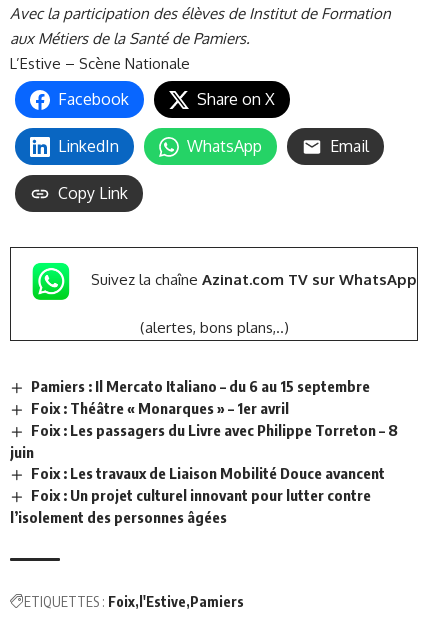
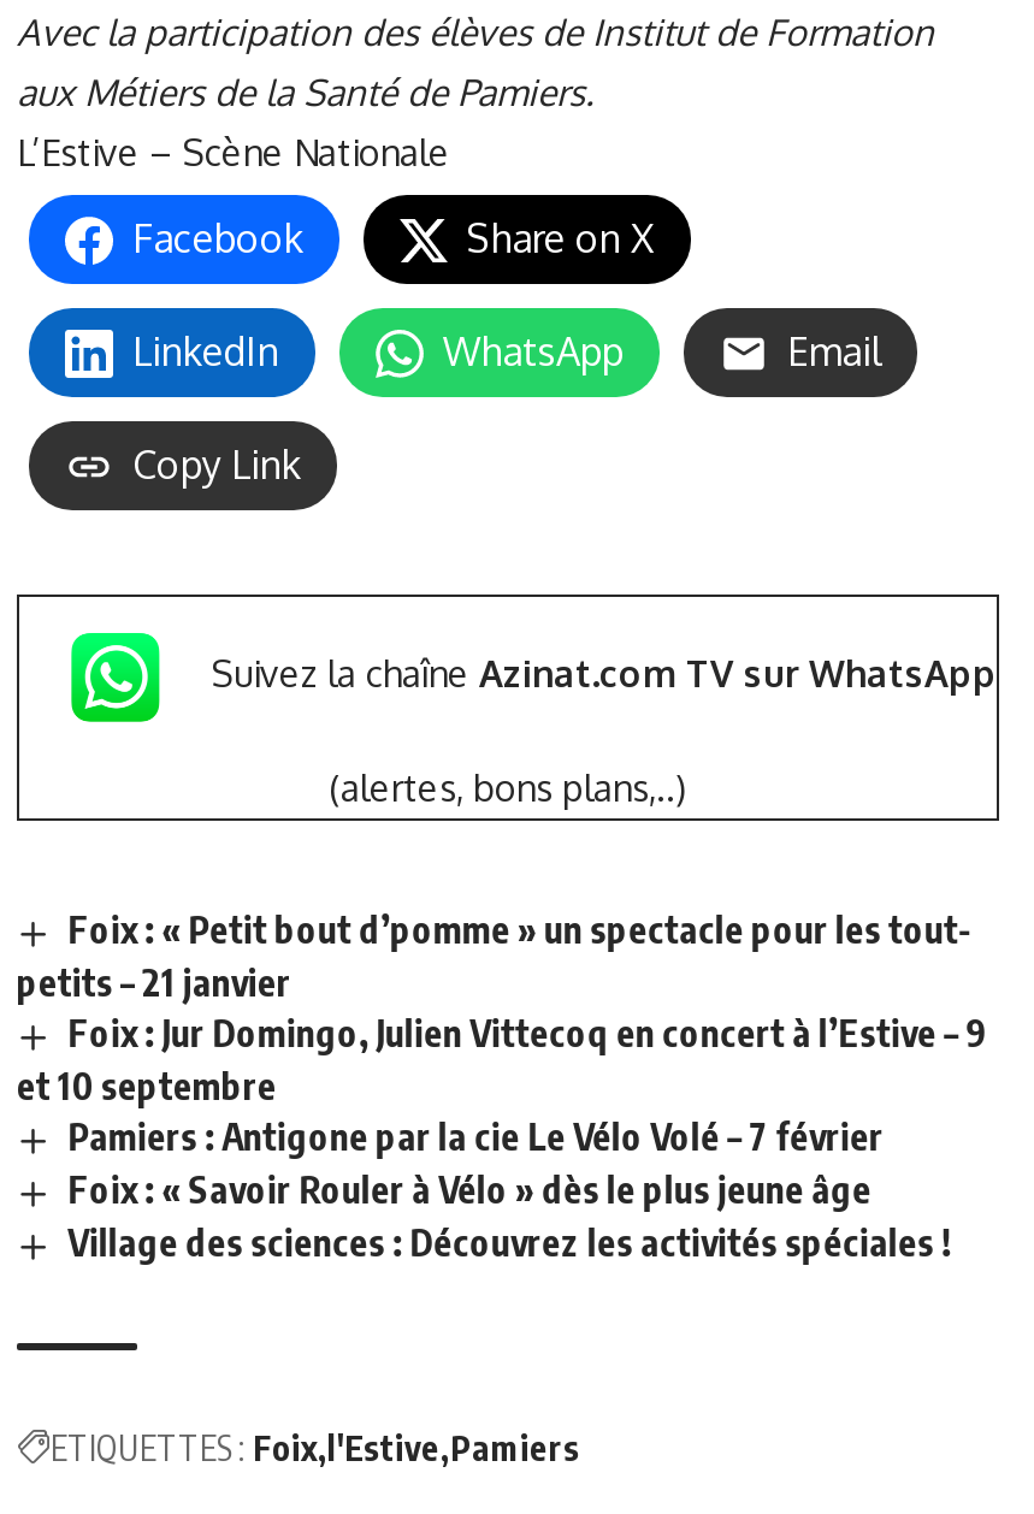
- Pamiers : Il Mercato Italiano – du 6 au 15 septembre
- Foix : Théâtre « Monarques » – 1er avril
- Foix : Les passagers du Livre avec Philippe Torreton – 8
- juin
- Foix : Les travaux de Liaison Mobilité Douce avancent
- Foix : Un projet culturel innovant pour lutter contre
- l’isolement des personnes âgées
+ Foix : « Petit bout d’pomme » un spectacle pour les tout-
+ petits – 21 janvier
+ Foix : Jur Domingo, Julien Vittecoq en concert à l’Estive – 9
+ et 10 septembre
+ Pamiers : Antigone par la cie Le Vélo Volé – 7 février
+ Foix : « Savoir Rouler à Vélo » dès le plus jeune âge
+ Village des sciences : Découvrez les activités spéciales !
